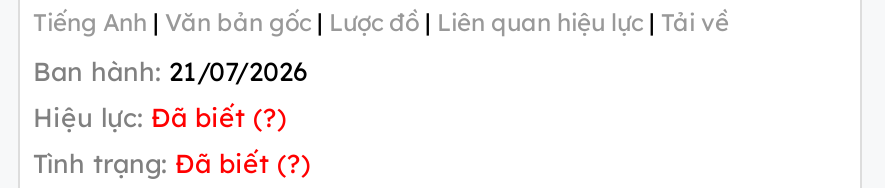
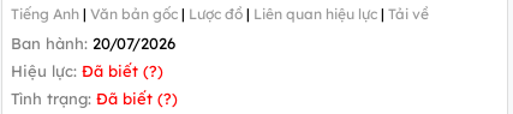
- Ban hành: 21/07/2026
+ Ban hành: 20/07/2026
